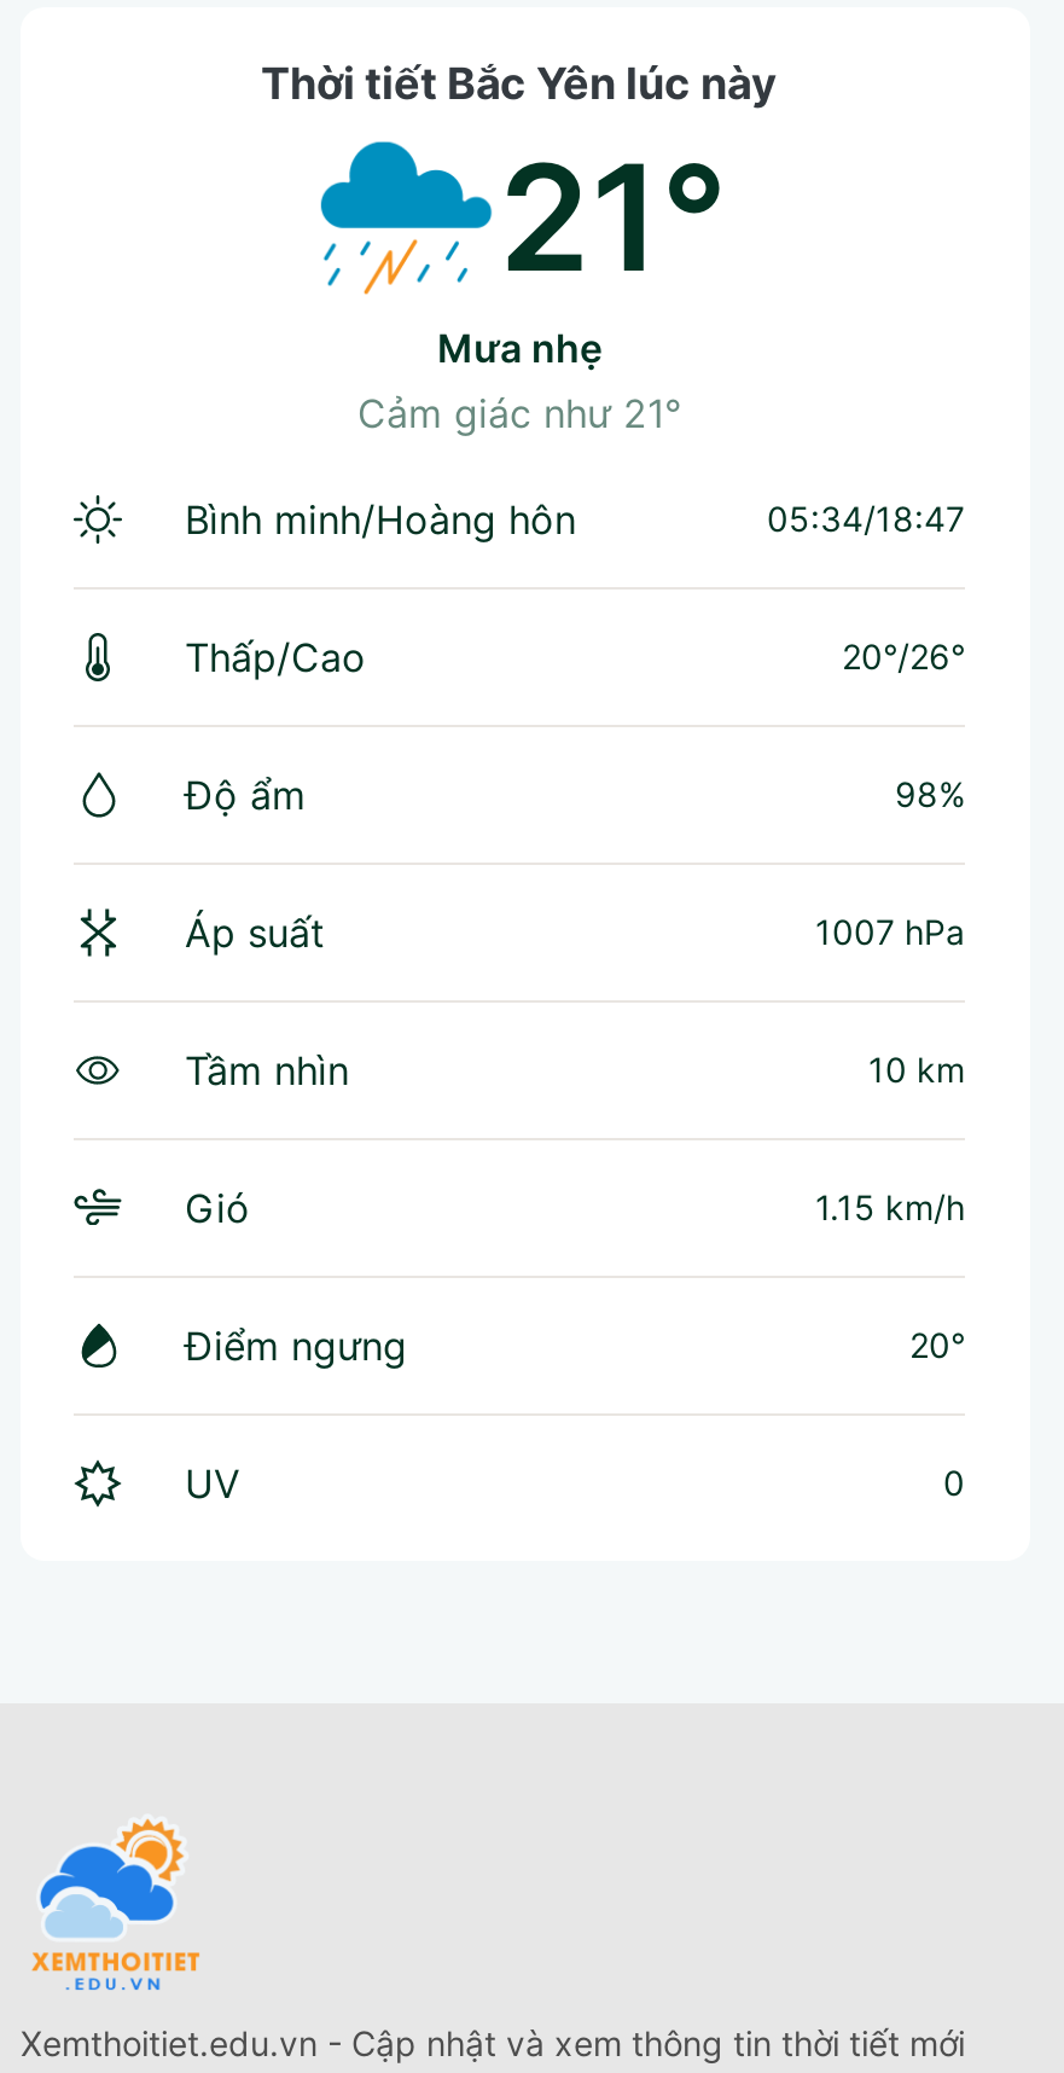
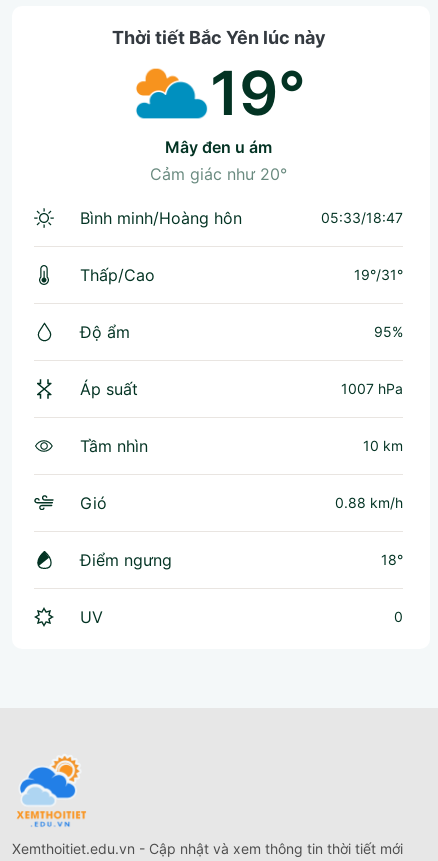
- [image]
- 21°
- mưa nhẹ
- Cảm giác như 21°
+ [image]
+ 19°
+ mây đen u ám
+ Cảm giác như 20°

- 05:34/18:47
+ 05:33/18:47

- 20°/26°
+ 19°/31°

- 98%
+ 95%

- 1.15 km/h
+ 0.88 km/h

- 20°
+ 18°
